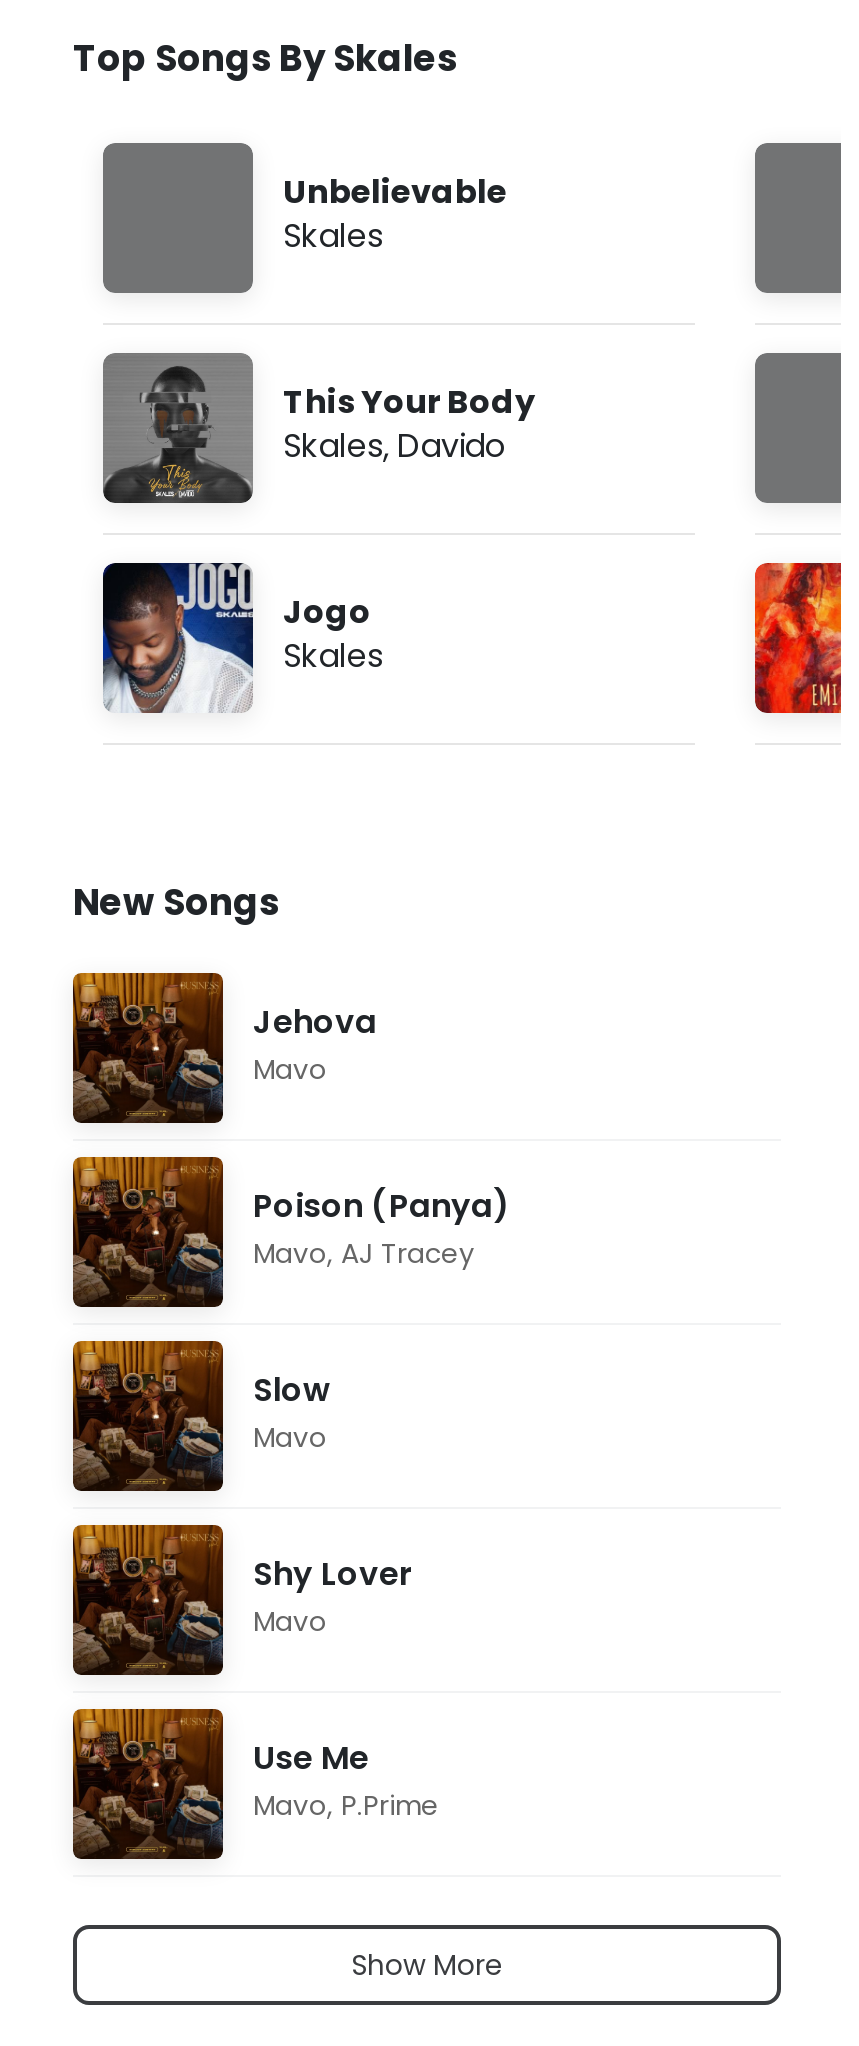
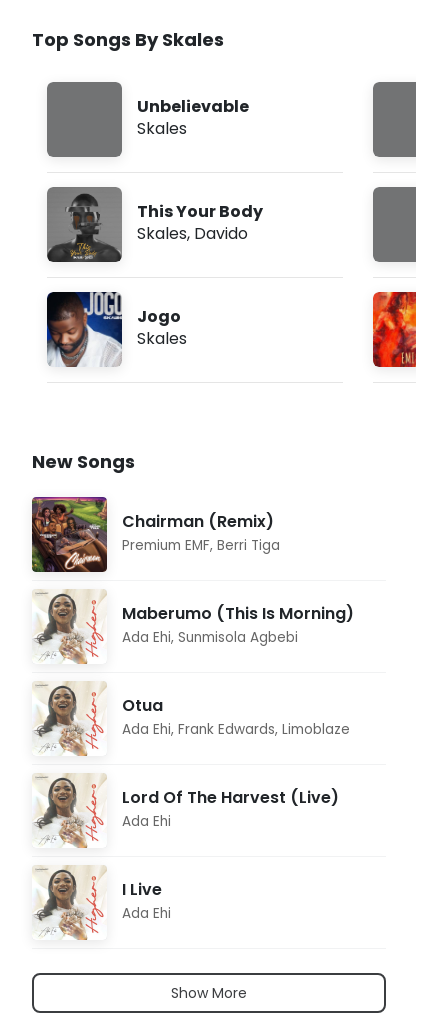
- [image]
- Jehova
- Mavo
+ [image]
+ Chairman (Remix)
+ Premium EMF, Berri Tiga

- [image]
- Poison (Panya)
- Mavo, AJ Tracey
+ [image]
+ Maberumo (This Is Morning)
+ Ada Ehi, Sunmisola Agbebi

- [image]
- Slow
- Mavo
+ [image]
+ Otua
+ Ada Ehi, Frank Edwards, Limoblaze

- [image]
- Shy Lover
- Mavo
+ [image]
+ Lord Of The Harvest (Live)
+ Ada Ehi

- [image]
- Use Me
- Mavo, P.Prime
+ [image]
+ I Live
+ Ada Ehi
